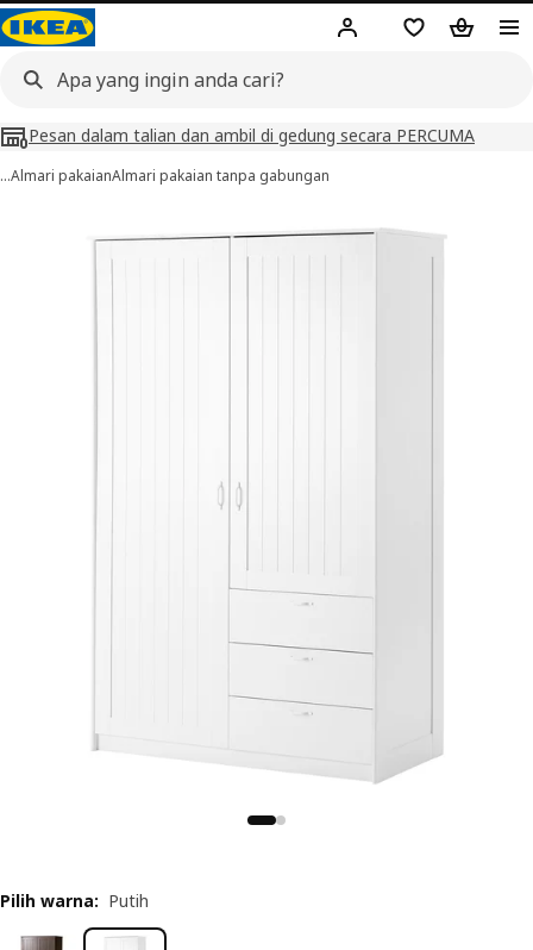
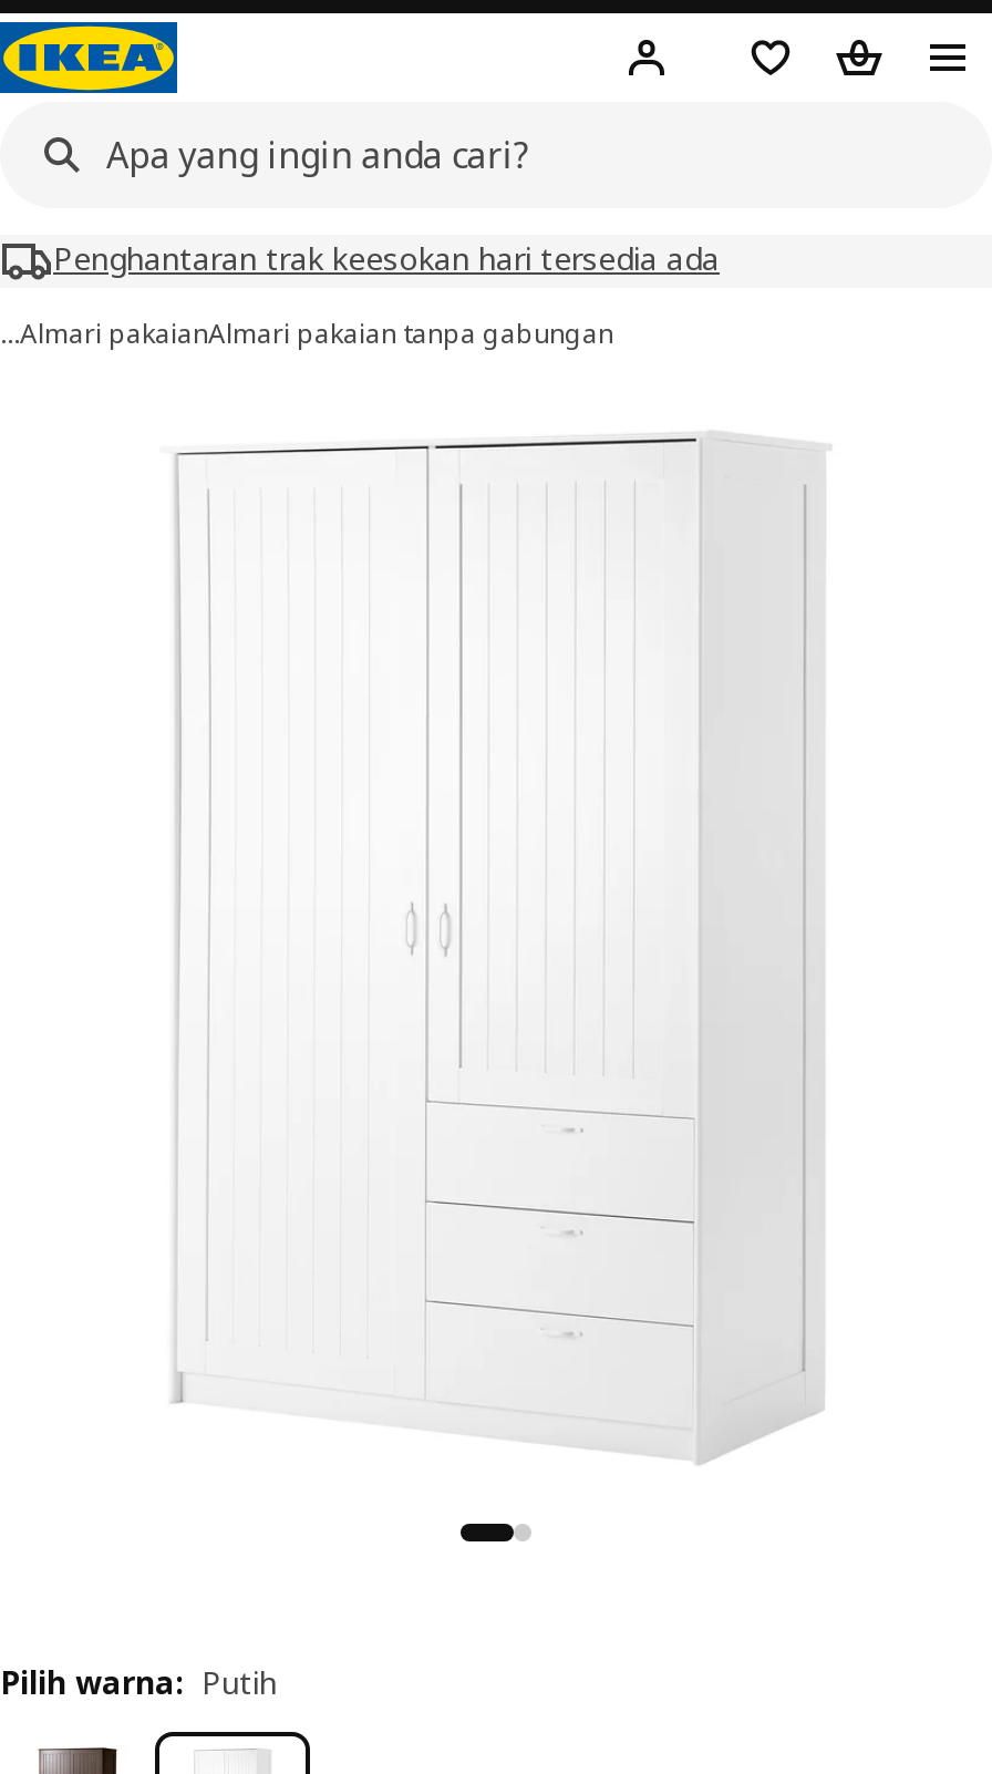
- Pesan dalam talian dan ambil di gedung secara PERCUMA
+ Penghantaran trak keesokan hari tersedia ada
